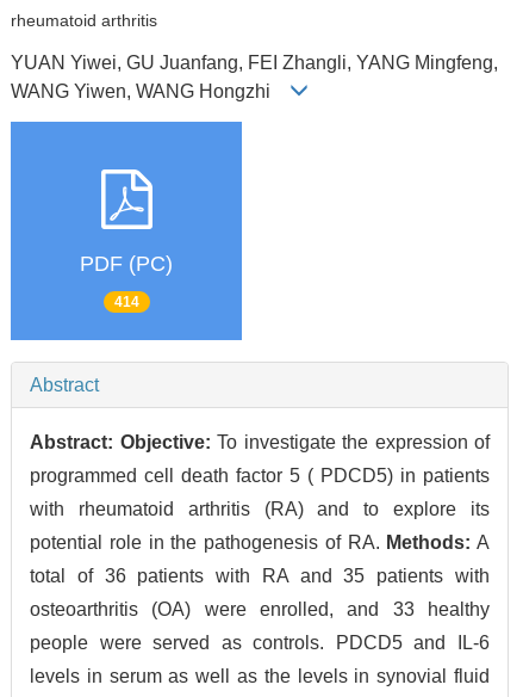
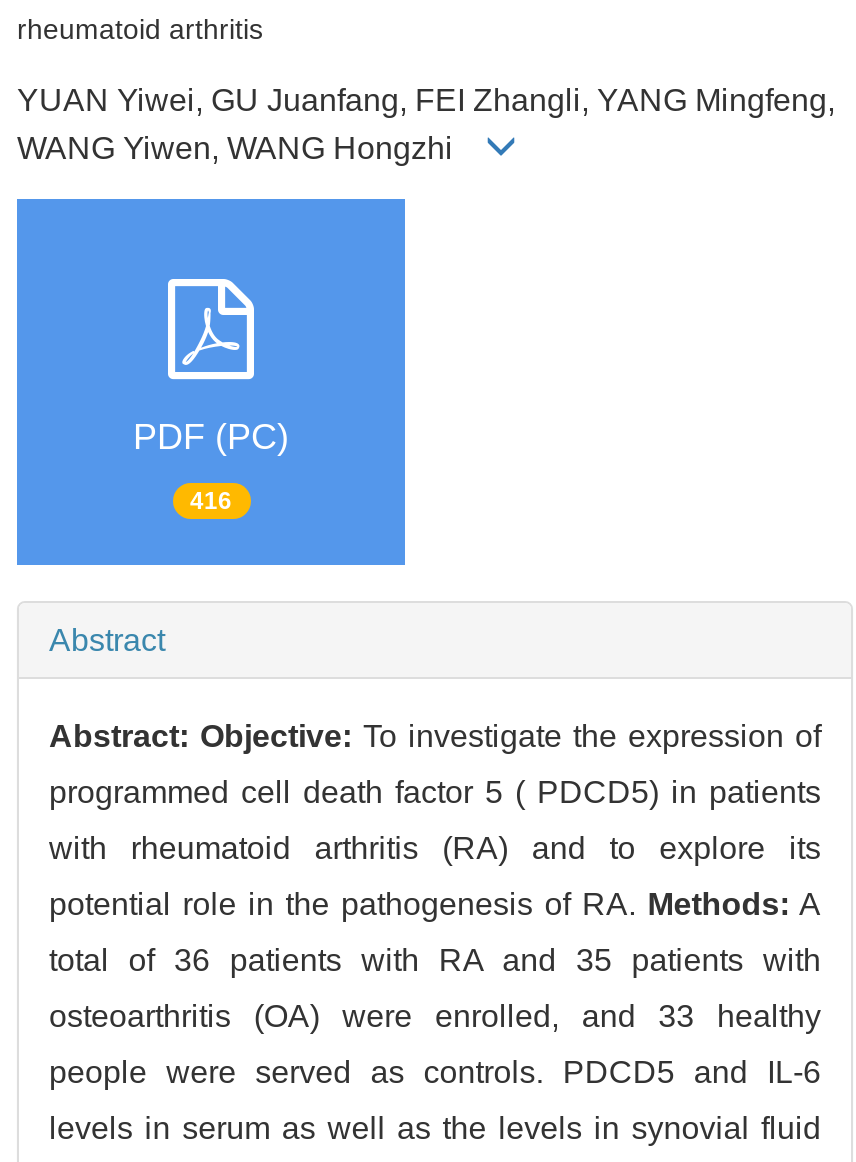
- 414
+ 416
